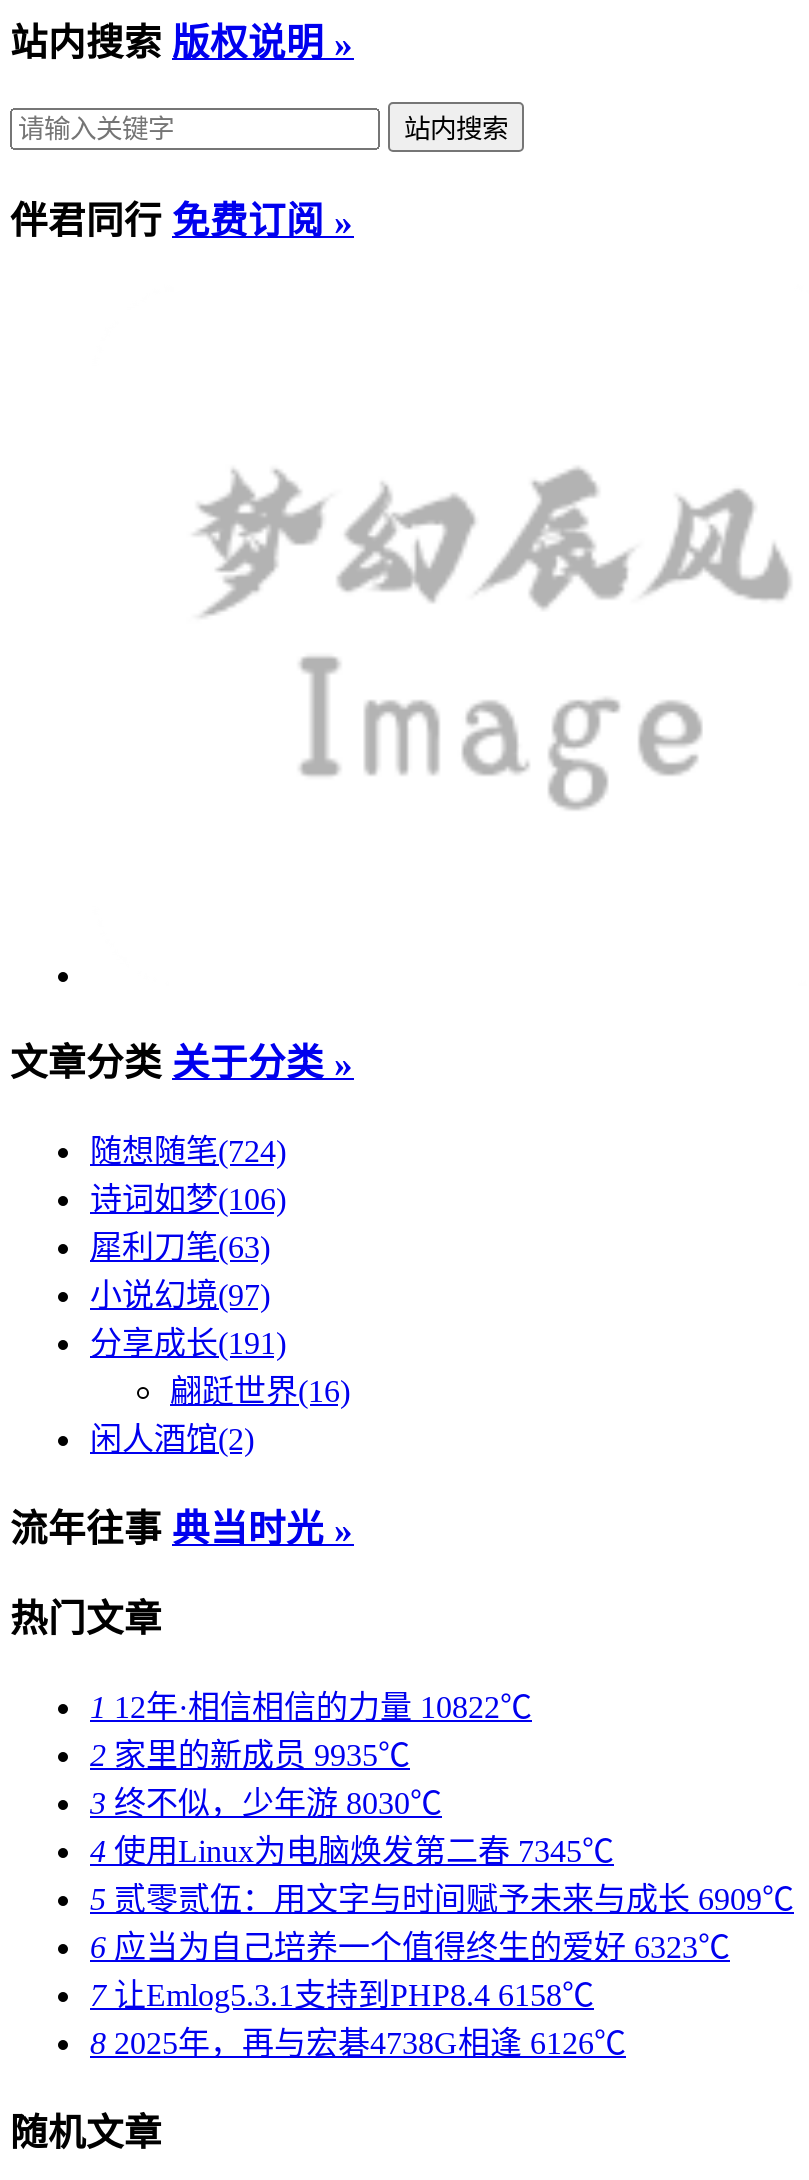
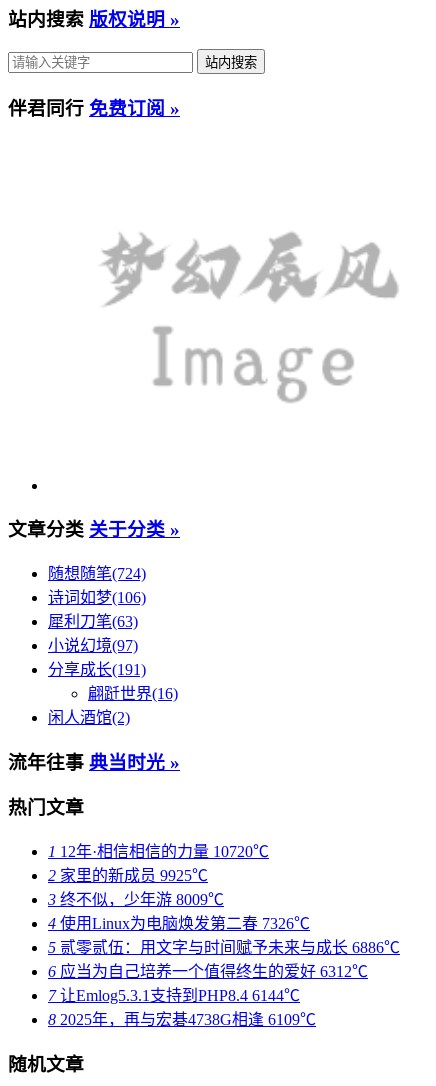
- 1 12年·相信相信的力量10822℃
+ 1 12年·相信相信的力量10720℃

- 2家里的新成员9935℃
+ 2家里的新成员9925℃

- 3终不似，少年游8030℃
+ 3终不似，少年游8009℃

- 4使用Linux为电脑焕发第二春7345℃
+ 4使用Linux为电脑焕发第二春7326℃

- 5贰零贰伍：用文字与时间赋予未来与成长6909℃
+ 5贰零贰伍：用文字与时间赋予未来与成长6886℃

- 6应当为自己培养一个值得终生的爱好6323℃
+ 6应当为自己培养一个值得终生的爱好6312℃

- 7让Emlog5.3.1支持到PHP8.4 6158℃
+ 7让Emlog5.3.1支持到PHP8.4 6144℃

- 8 2025年，再与宏碁4738G相逢6126℃
+ 8 2025年，再与宏碁4738G相逢6109℃
